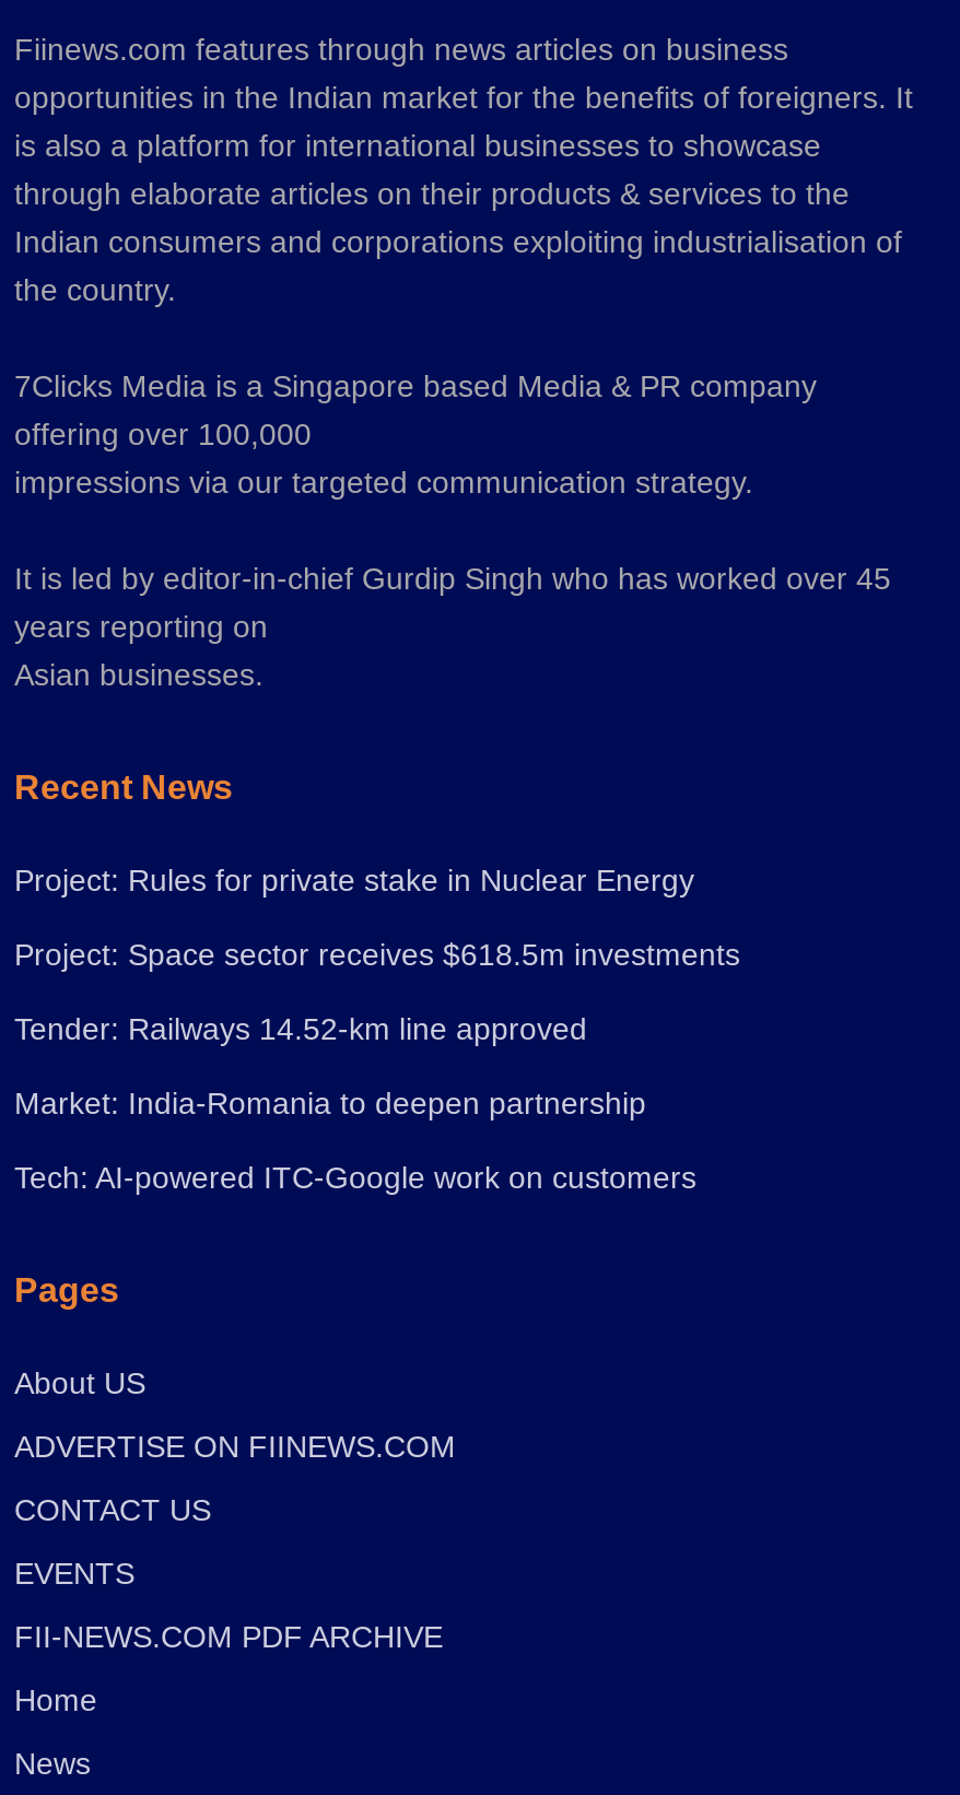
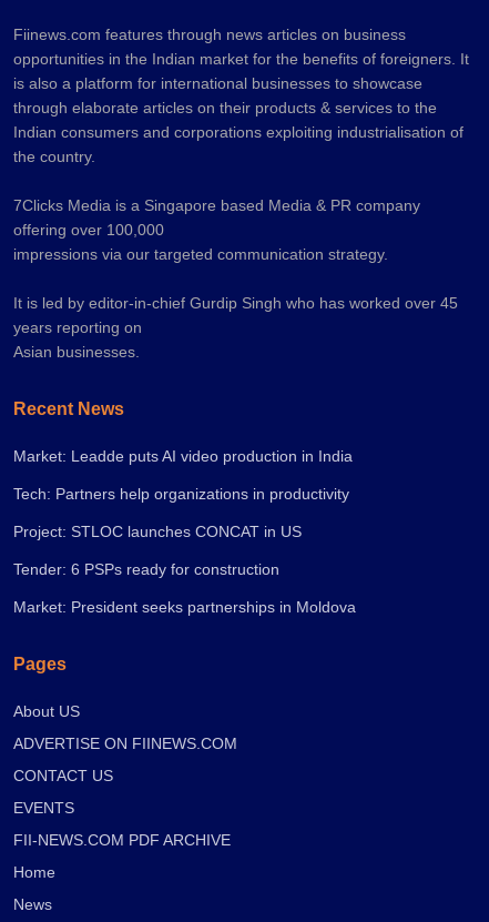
- Project: Rules for private stake in Nuclear Energy
+ Market: Leadde puts AI video production in India

- Project: Space sector receives $618.5m investments
+ Tech: Partners help organizations in productivity

- Tender: Railways 14.52-km line approved
+ Project: STLOC launches CONCAT in US

- Market: India-Romania to deepen partnership
+ Tender: 6 PSPs ready for construction

- Tech: AI-powered ITC-Google work on customers
+ Market: President seeks partnerships in Moldova
